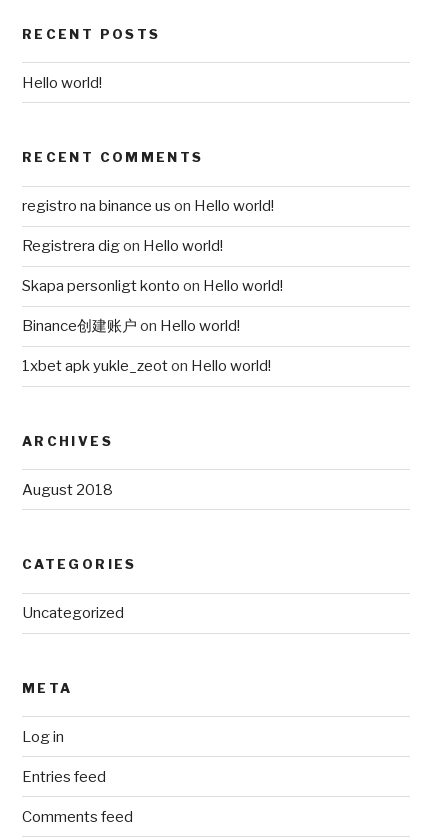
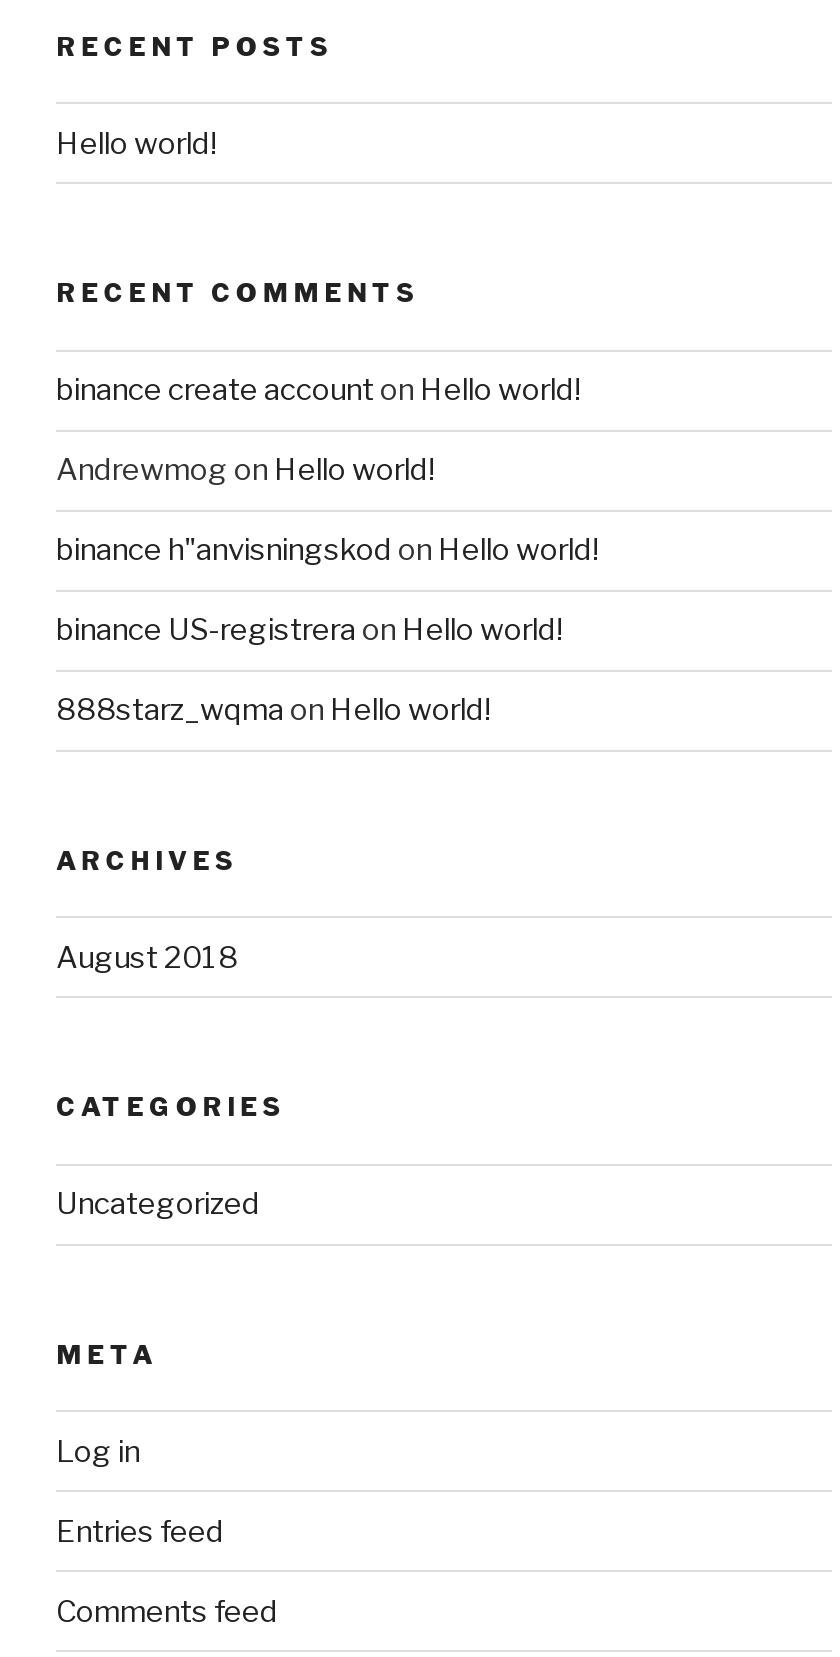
- registro na binance us on Hello world!
+ binance create account on Hello world!

- Registrera dig on Hello world!
+ Andrewmog on Hello world!

- Skapa personligt konto on Hello world!
+ binance h"anvisningskod on Hello world!

- Binance创建账户on Hello world!
+ binance US-registrera on Hello world!

- 1xbet apk yukle_zeot on Hello world!
+ 888starz_wqma on Hello world!
